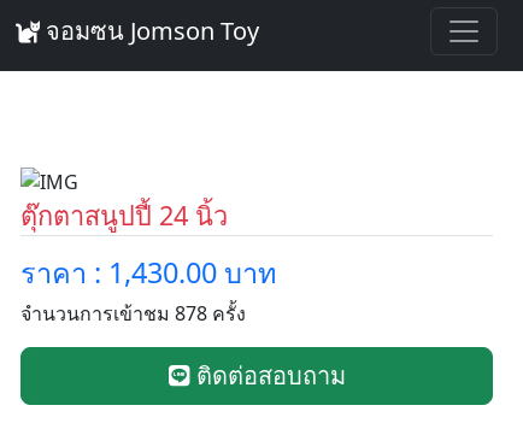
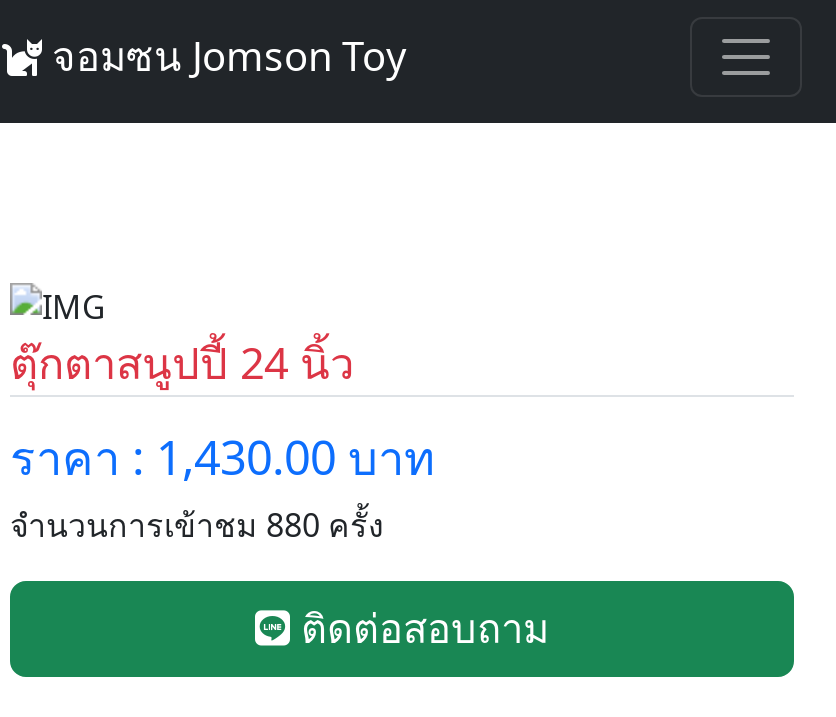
- จำนวนการเข้าชม 878 ครั้ง
+ จำนวนการเข้าชม 880 ครั้ง
